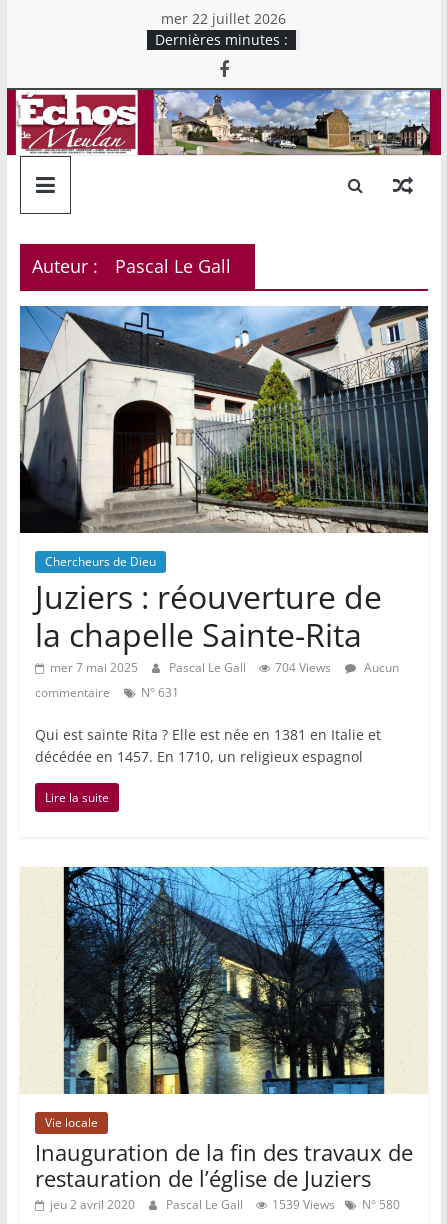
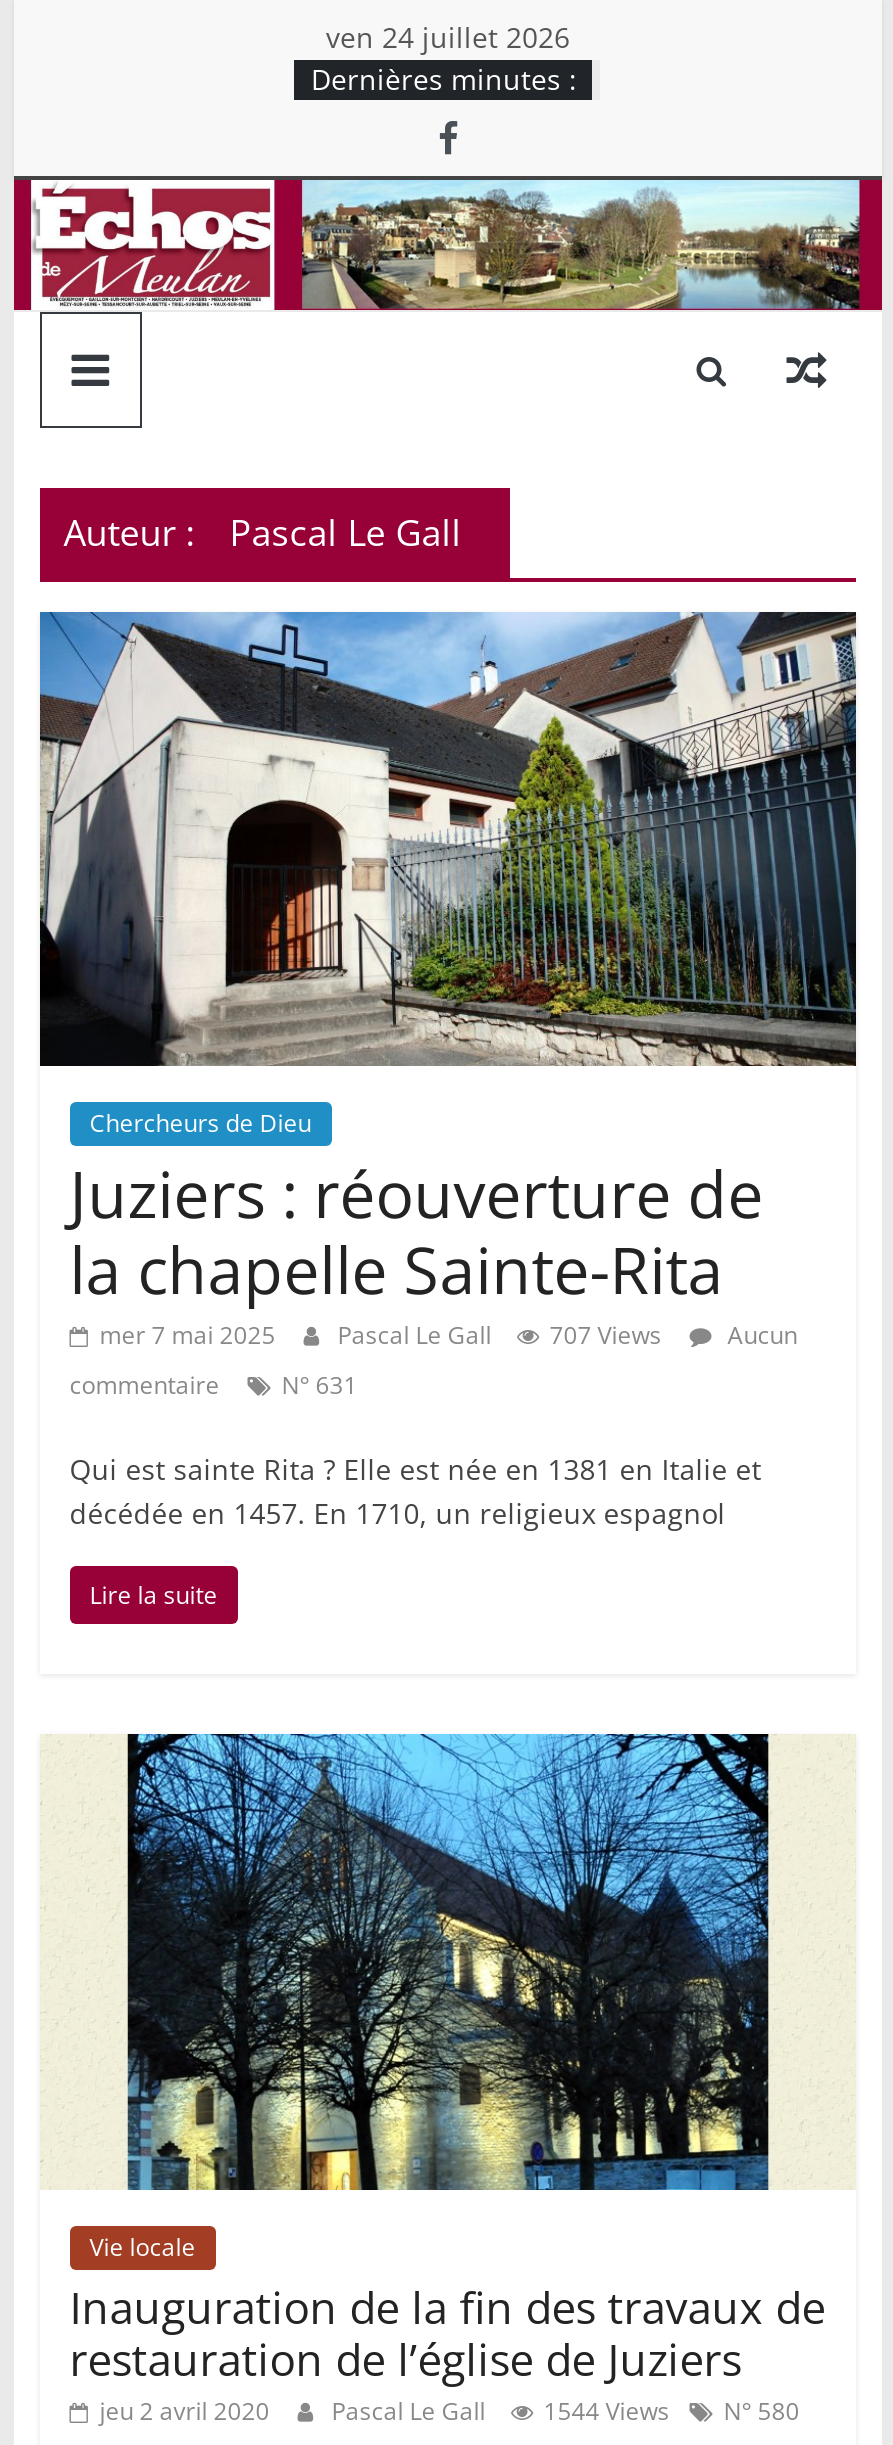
- mer 22 juillet 2026
+ ven 24 juillet 2026

- [image]
+ [image]

- mer 7 mai 2025 Pascal Le Gall 704 Views Aucun
+ mer 7 mai 2025 Pascal Le Gall 707 Views Aucun

- jeu 2 avril 2020 Pascal Le Gall 1539 Views N° 580
+ jeu 2 avril 2020 Pascal Le Gall 1544 Views N° 580
